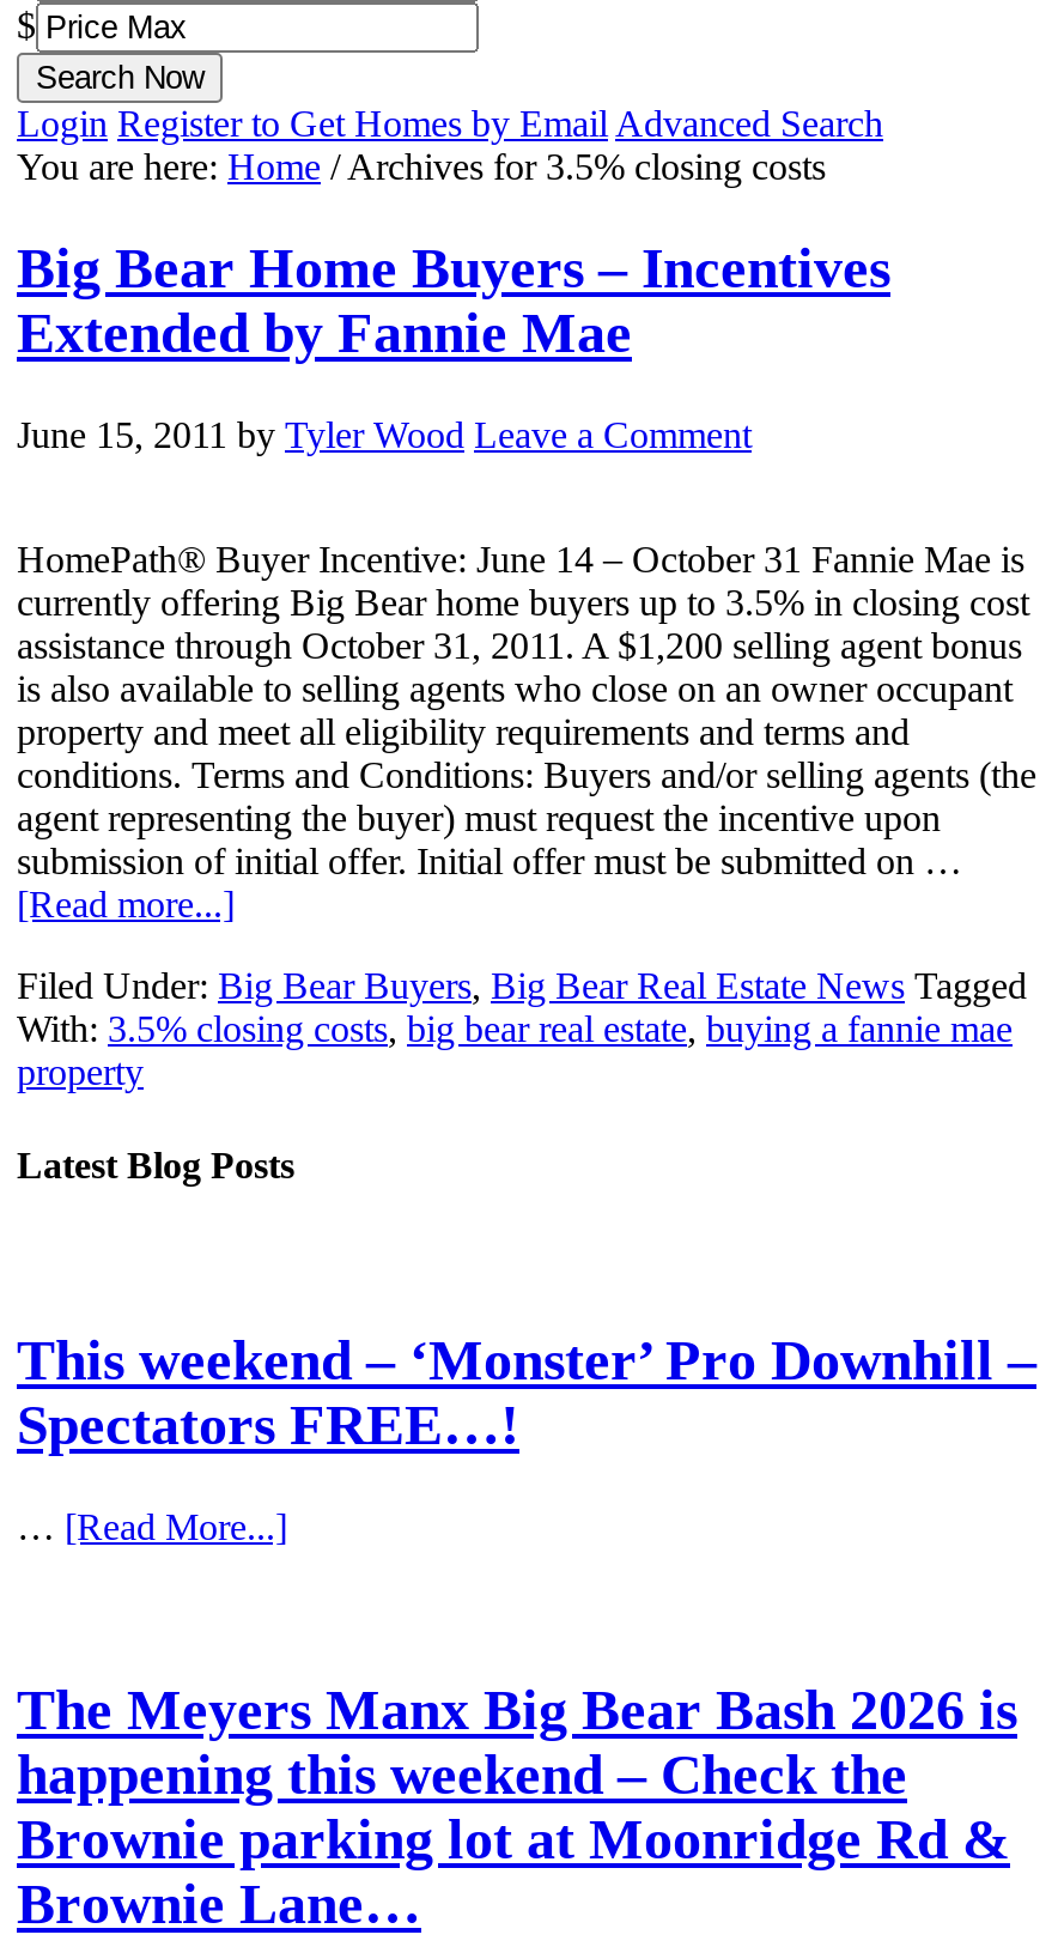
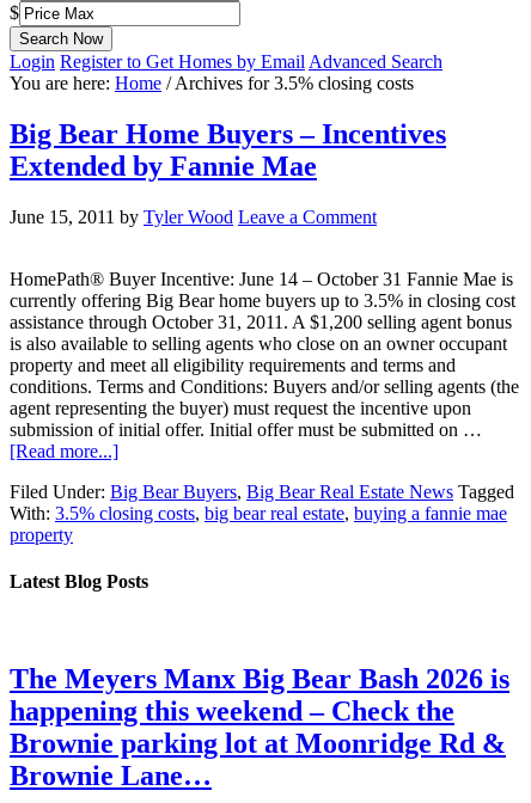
- This weekend – ‘Monster’ Pro Downhill –
- Spectators FREE…!
- … [Read More...]
